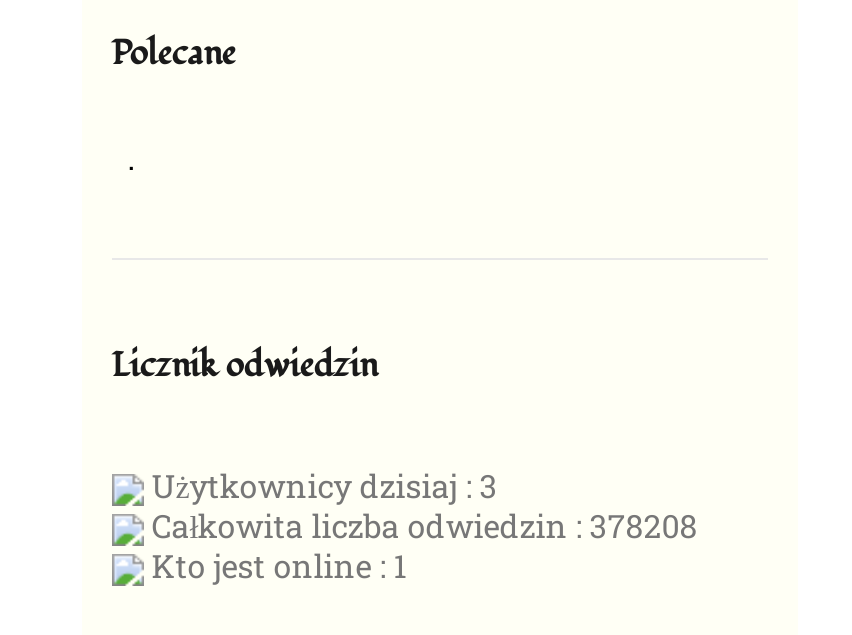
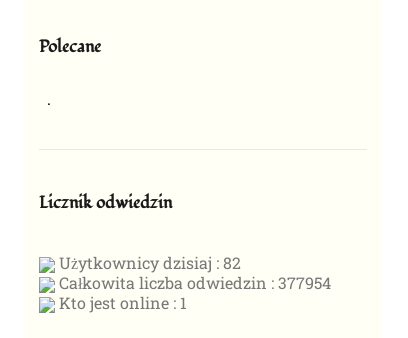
- Użytkownicy dzisiaj : 3
+ Użytkownicy dzisiaj : 82

- Całkowita liczba odwiedzin : 378208
+ Całkowita liczba odwiedzin : 377954
